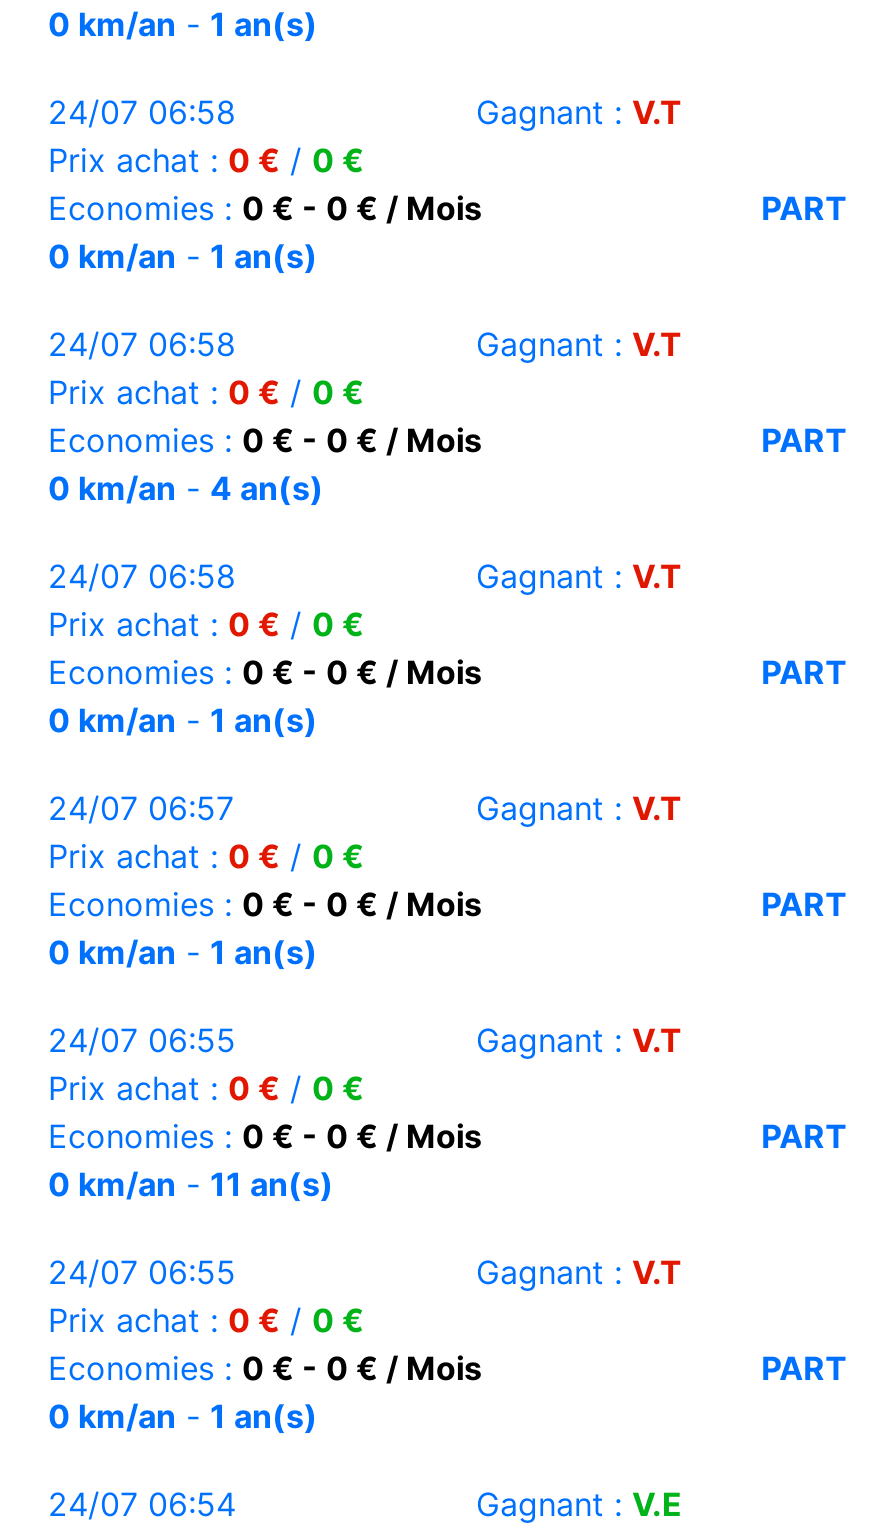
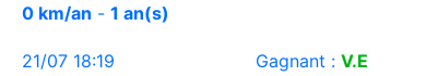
- 24/07 06:58
- Gagnant : V.T
- Prix achat : 0 €/ 0 €
- Economies : 0 € - 0 € / Mois
- PART
- 0 km/an - 1 an(s)
- 24/07 06:58
- Gagnant : V.T
- Prix achat : 0 €/ 0 €
- Economies : 0 € - 0 € / Mois
- PART
- 0 km/an - 4 an(s)
- 24/07 06:58
- Gagnant : V.T
- Prix achat : 0 €/ 0 €
- Economies : 0 € - 0 € / Mois
- PART
- 0 km/an - 1 an(s)
- 24/07 06:57
- Gagnant : V.T
- Prix achat : 0 €/ 0 €
- Economies : 0 € - 0 € / Mois
- PART
- 0 km/an - 1 an(s)
- 24/07 06:55
- Gagnant : V.T
- Prix achat : 0 €/ 0 €
- Economies : 0 € - 0 € / Mois
- PART
- 0 km/an - 11 an(s)
- 24/07 06:55
- Gagnant : V.T
- Prix achat : 0 €/ 0 €
- Economies : 0 € - 0 € / Mois
- PART
- 0 km/an - 1 an(s)
- 24/07 06:54
+ 21/07 18:19
